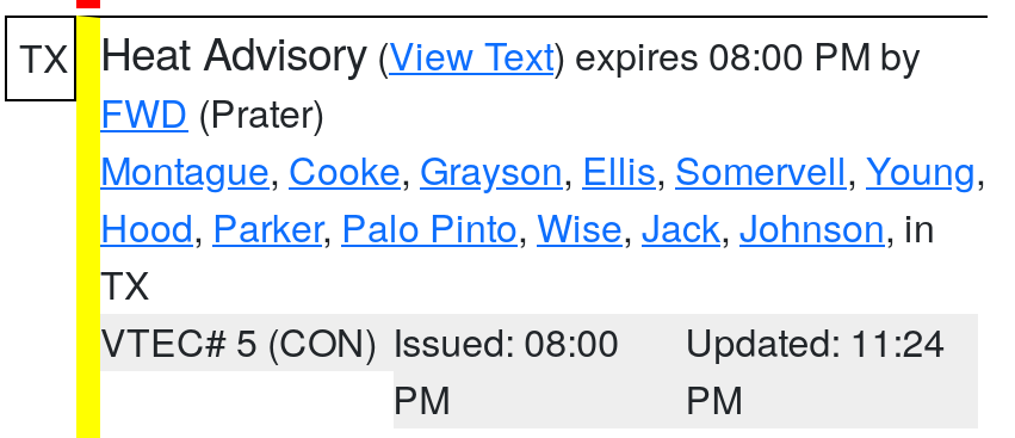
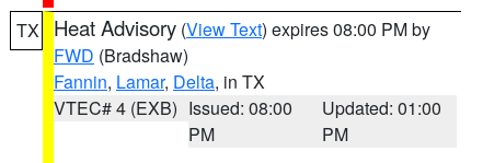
- FWD (Prater)
- Montague, Cooke, Grayson, Ellis, Somervell, Young,
- Hood, Parker, Palo Pinto, Wise, Jack, Johnson, in
- TX
- VTEC# 5 (CON) Issued: 08:00
+ FWD (Bradshaw)
+ Fannin, Lamar, Delta, in TX
+ VTEC# 4 (EXB) Issued: 08:00

- Updated: 11:24
+ Updated: 01:00
